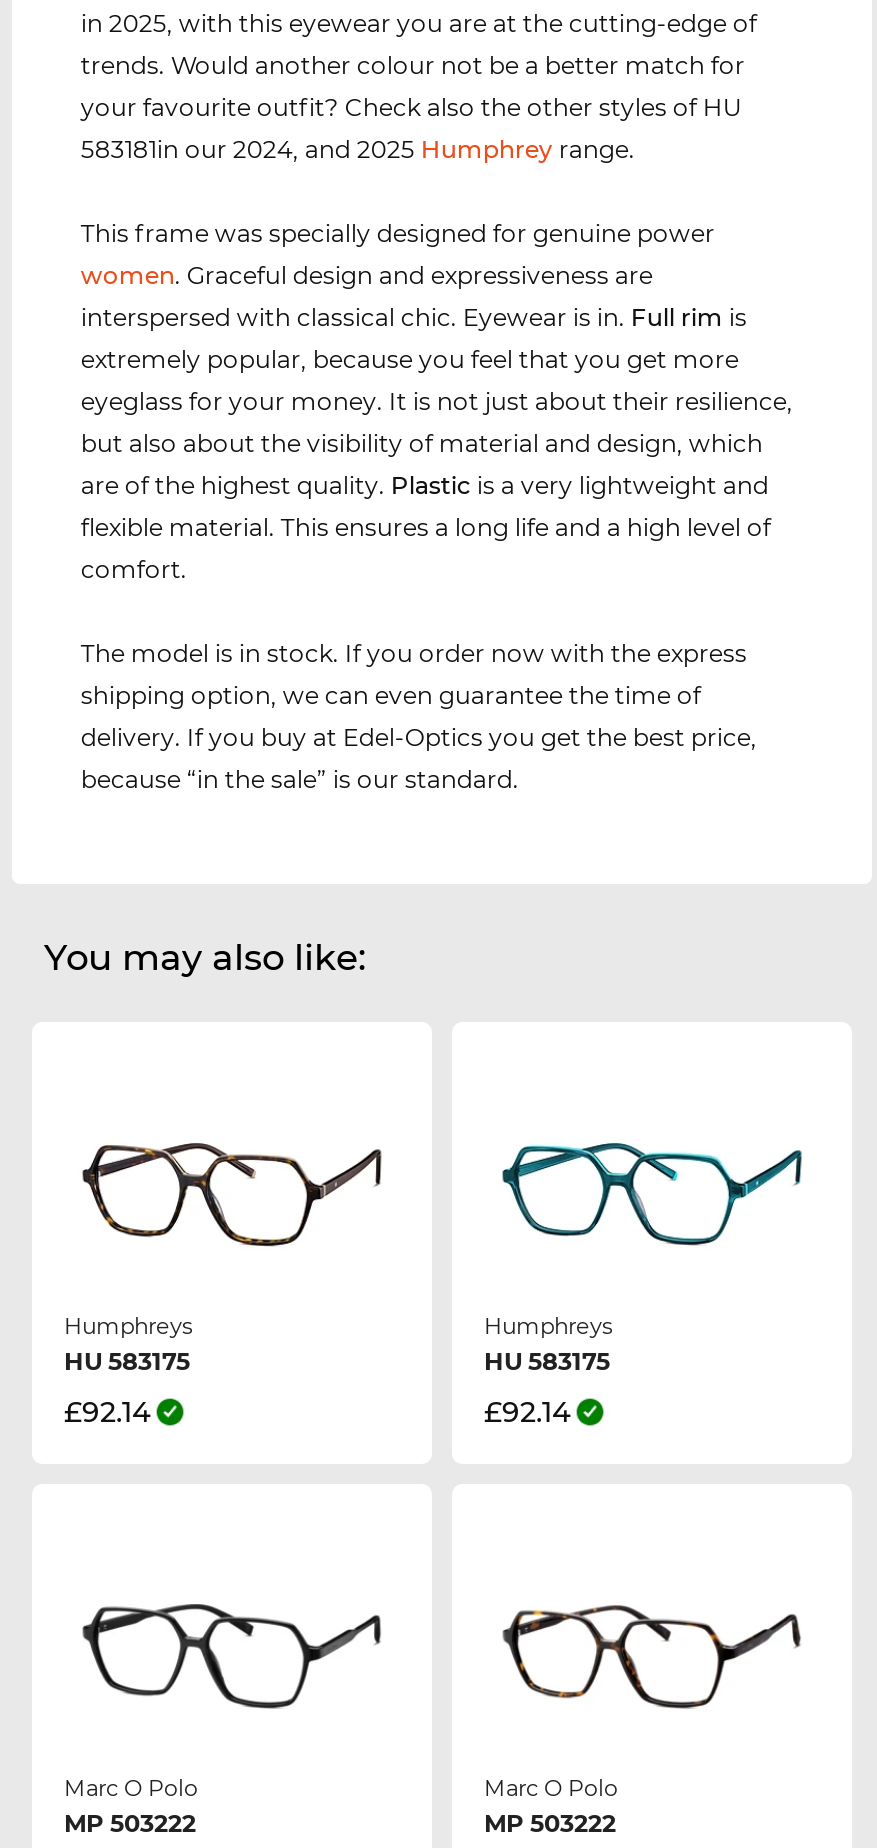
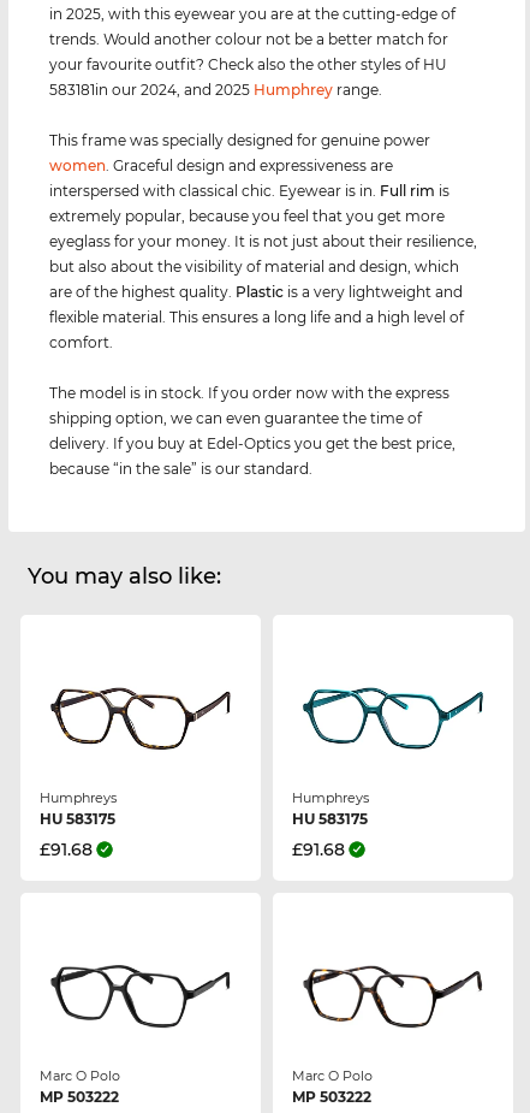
- £92.14
+ £91.68

- £92.14
+ £91.68
